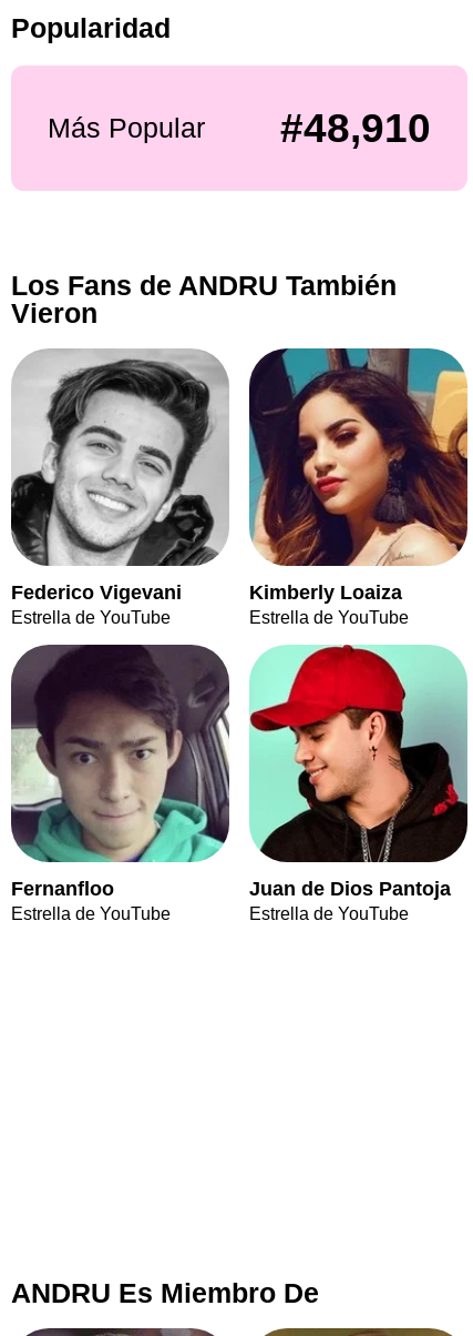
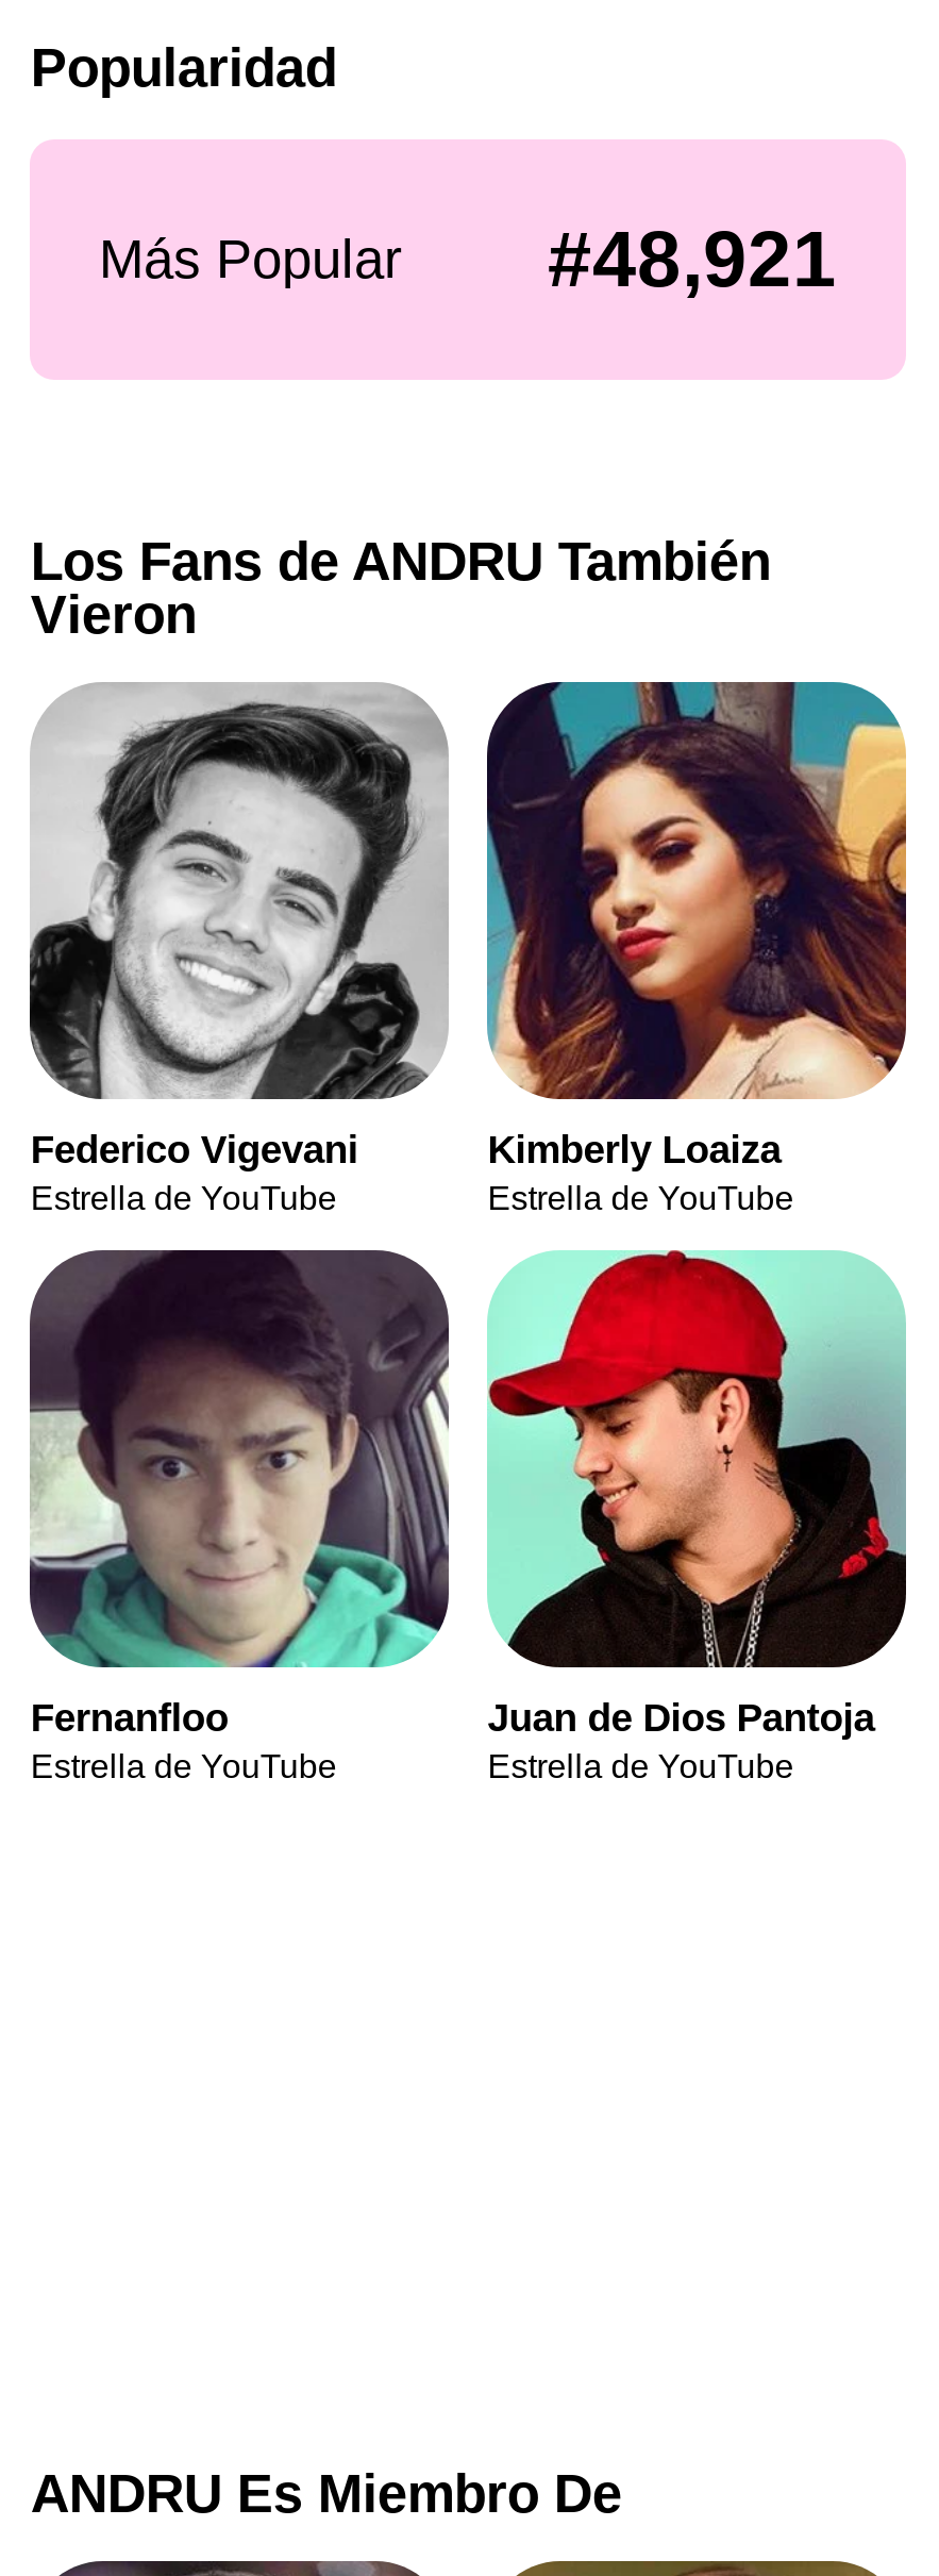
- #48,910
+ #48,921
